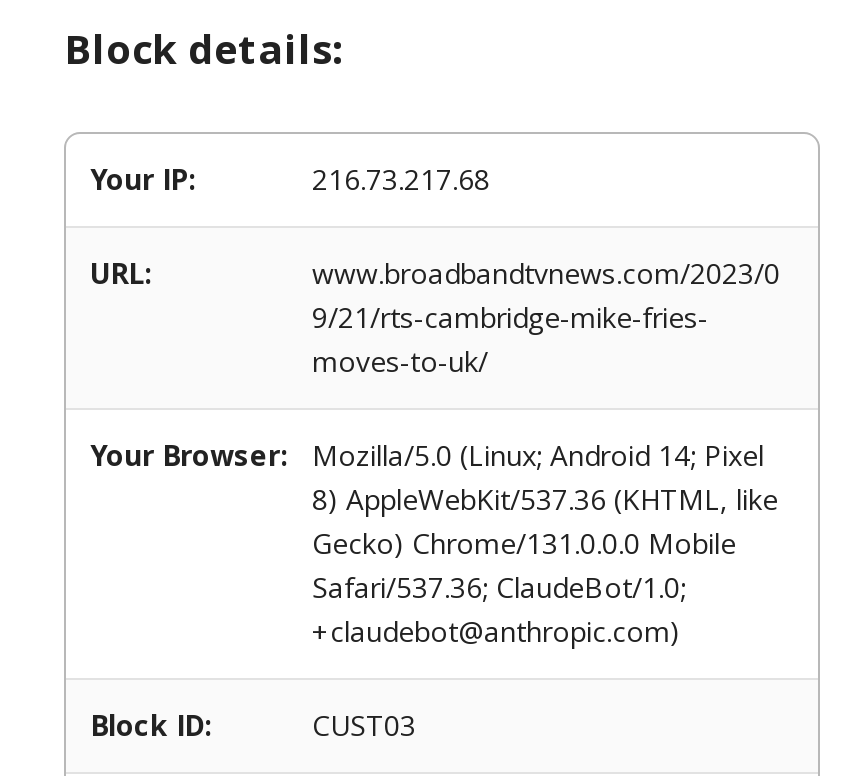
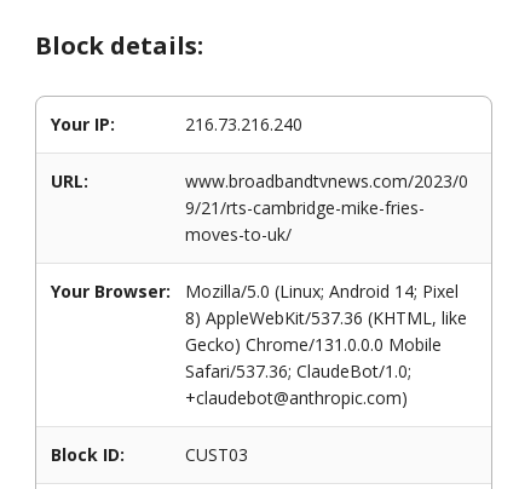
- 216.73.217.68
+ 216.73.216.240
